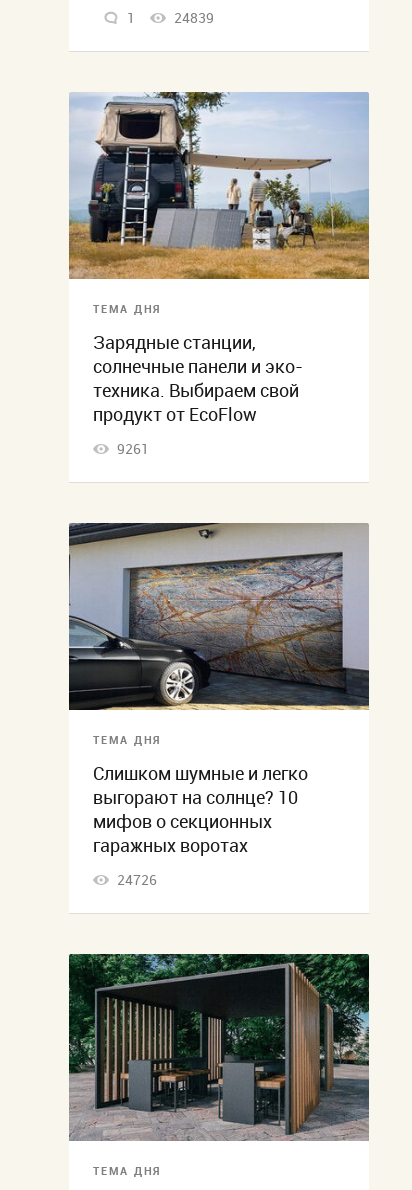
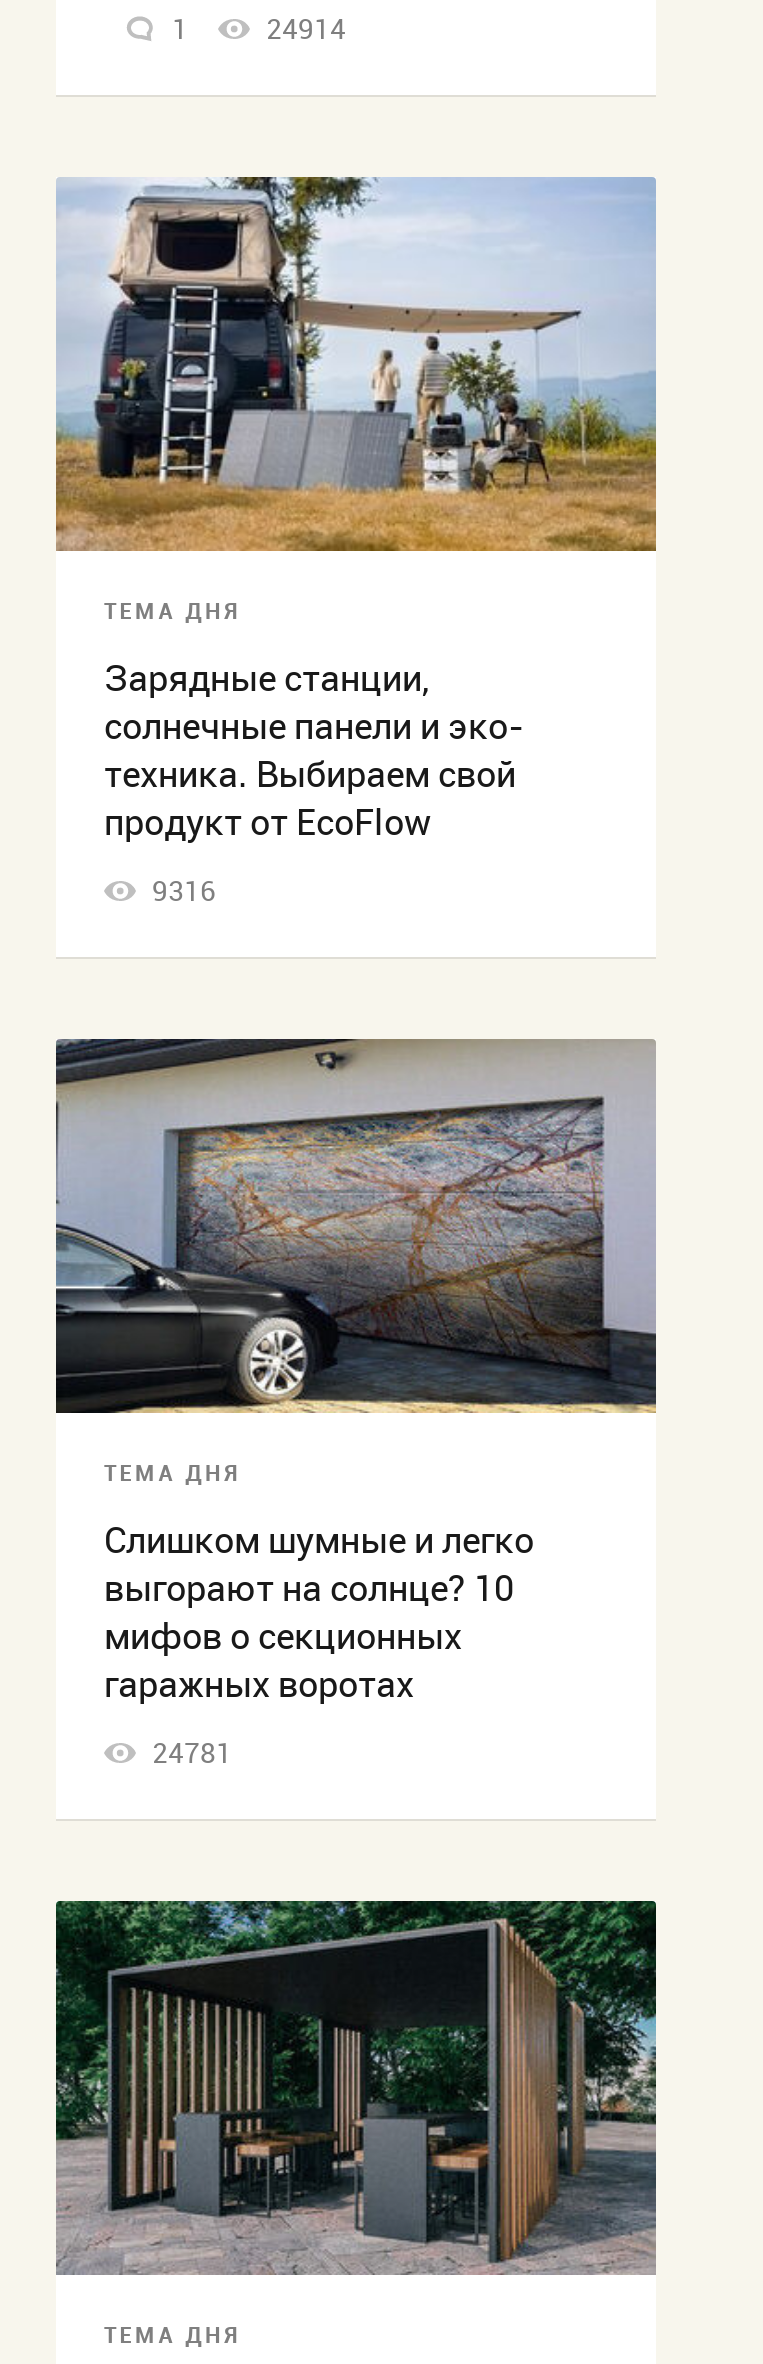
- 24839
+ 24914

- 9261
+ 9316

- 24726
+ 24781
